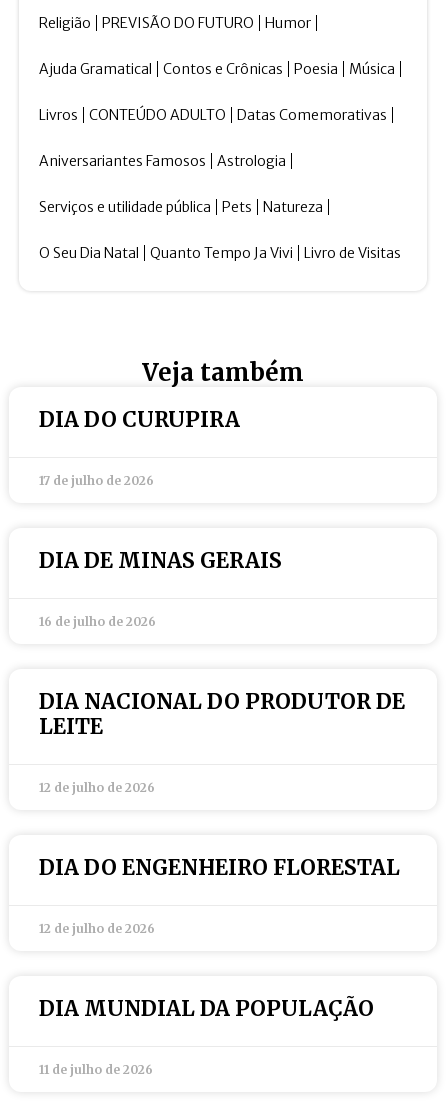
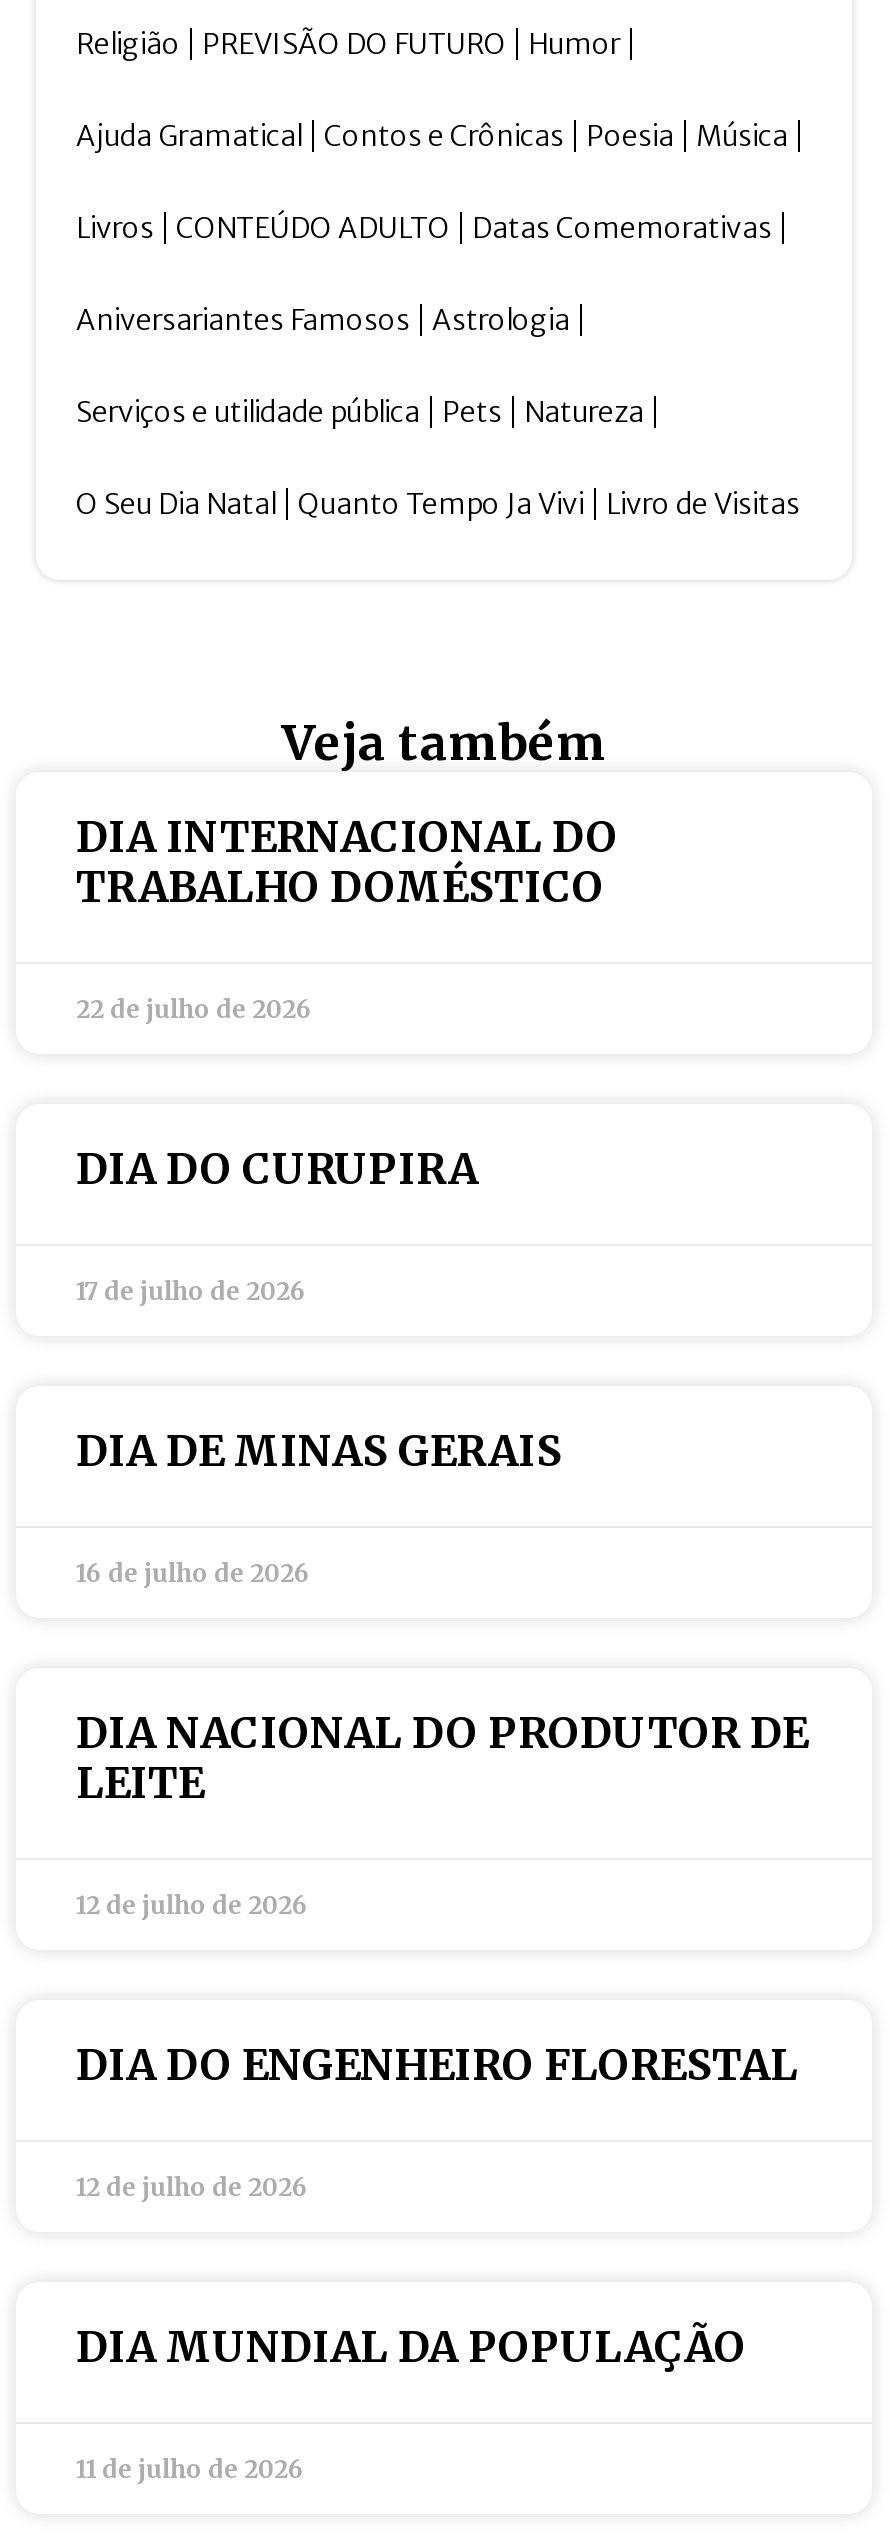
+ DIA INTERNACIONAL DO
+ TRABALHO DOMÉSTICO
+ 22 de julho de 2026
